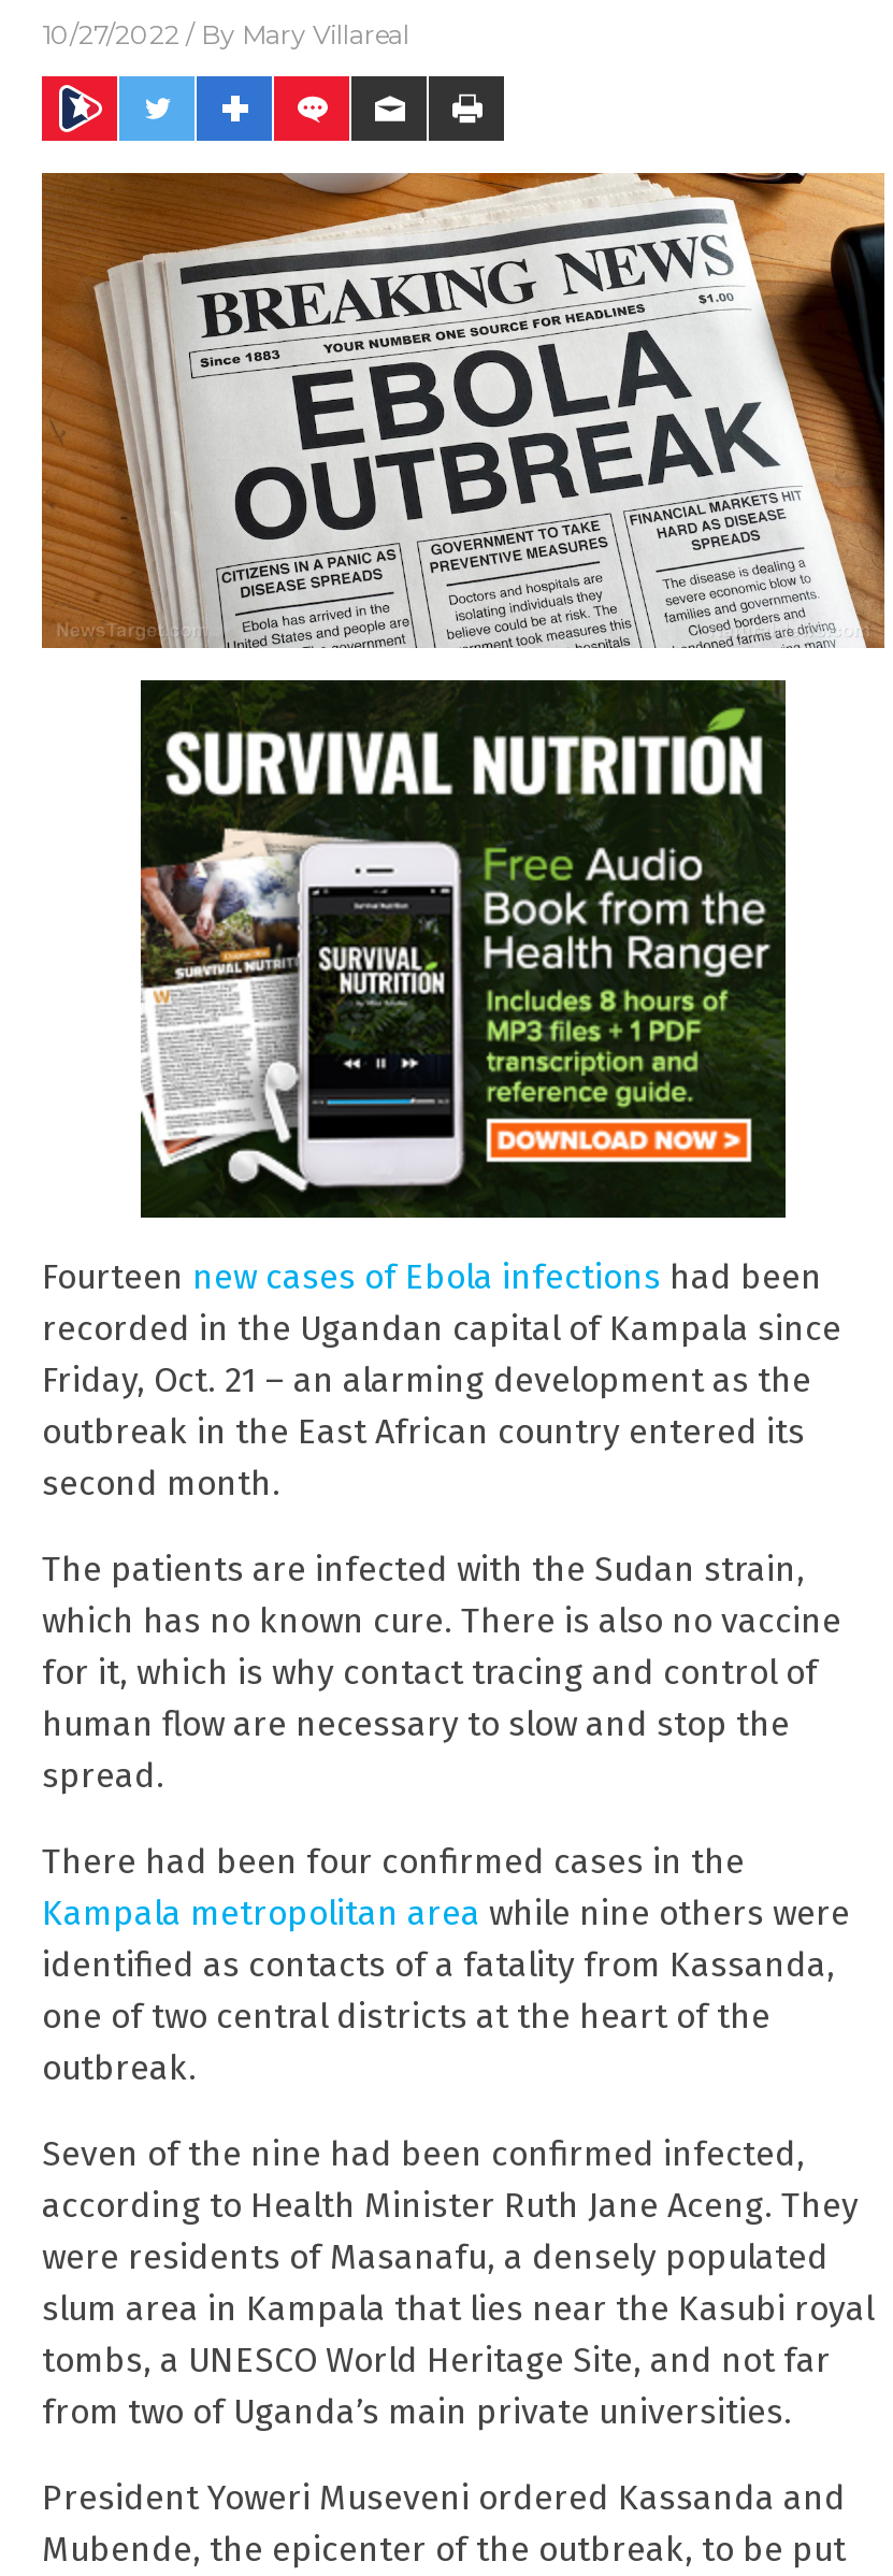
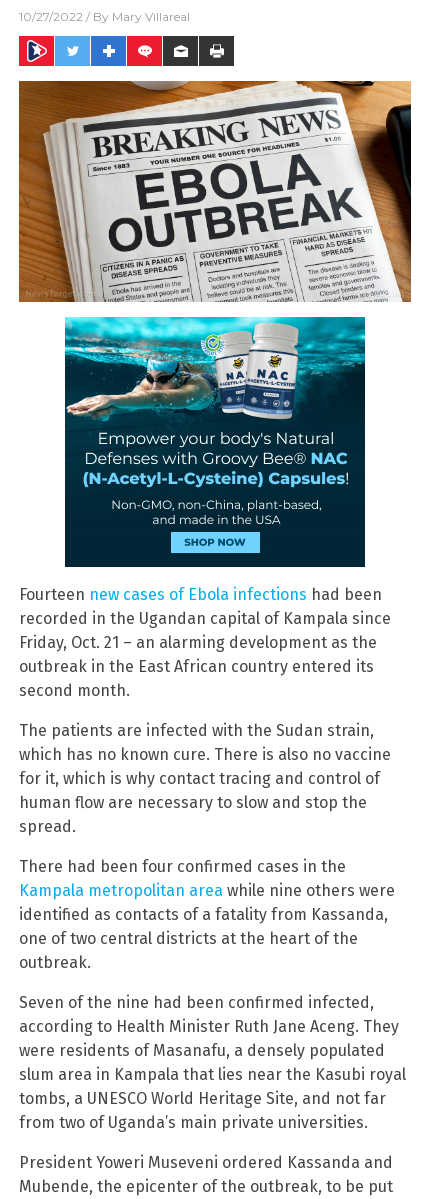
- [image]
+ [image]
